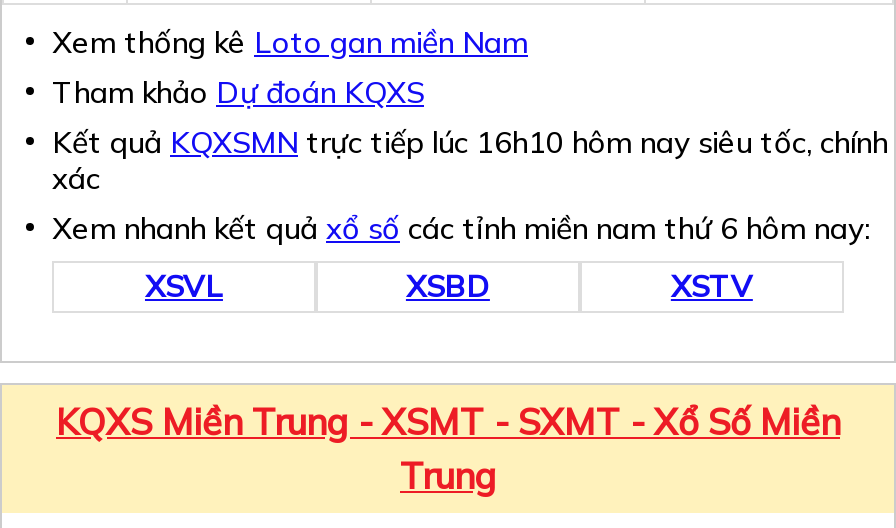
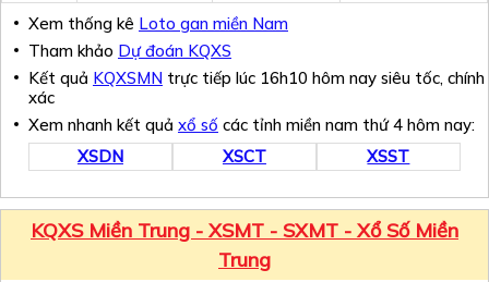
- Xem nhanh kết quả xổ số các tỉnh miền nam thứ 6 hôm nay:
+ Xem nhanh kết quả xổ số các tỉnh miền nam thứ 4 hôm nay:

- XSVL
- XSBD
- XSTV
+ XSDN
+ XSCT
+ XSST
